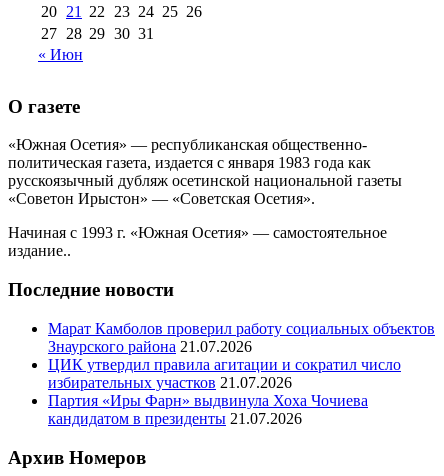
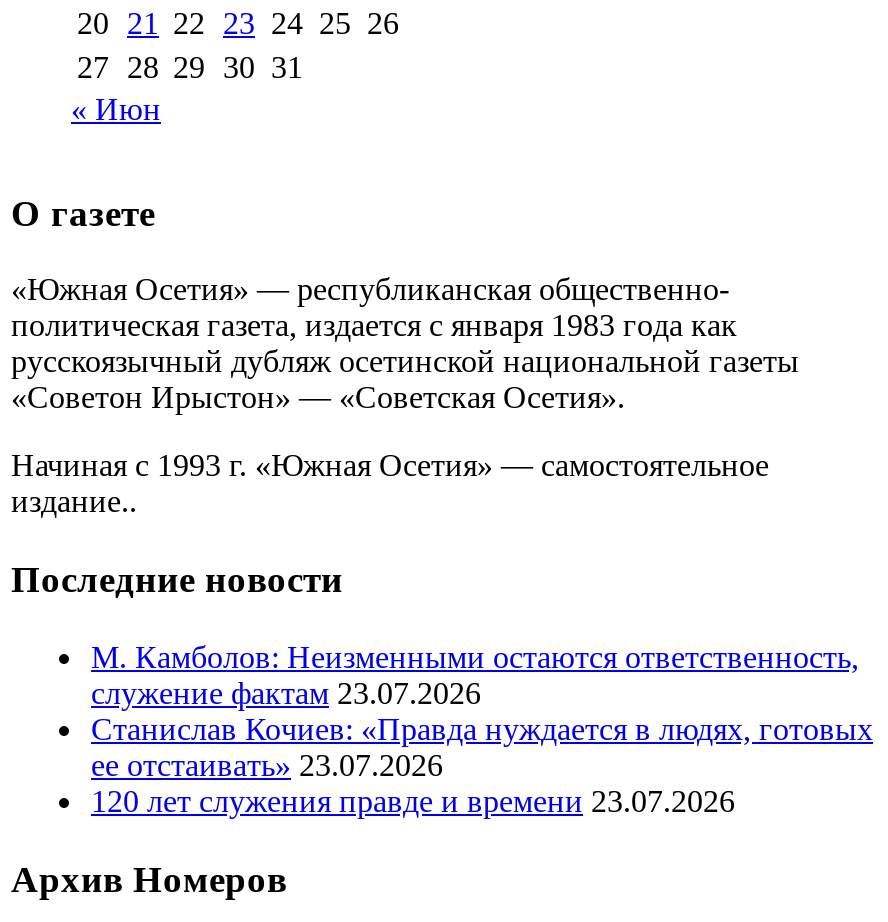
- Марат Камболов проверил работу социальных объектов
- Знаурского района 21.07.2026
- ЦИК утвердил правила агитации и сократил число
- избирательных участков 21.07.2026
- Партия «Иры Фарн» выдвинула Хоха Чочиева
- кандидатом в президенты 21.07.2026
+ М. Камболов: Неизменными остаются ответственность,
+ служение фактам 23.07.2026
+ Станислав Кочиев: «Правда нуждается в людях, готовых
+ ее отстаивать» 23.07.2026
+ 120 лет служения правде и времени 23.07.2026
